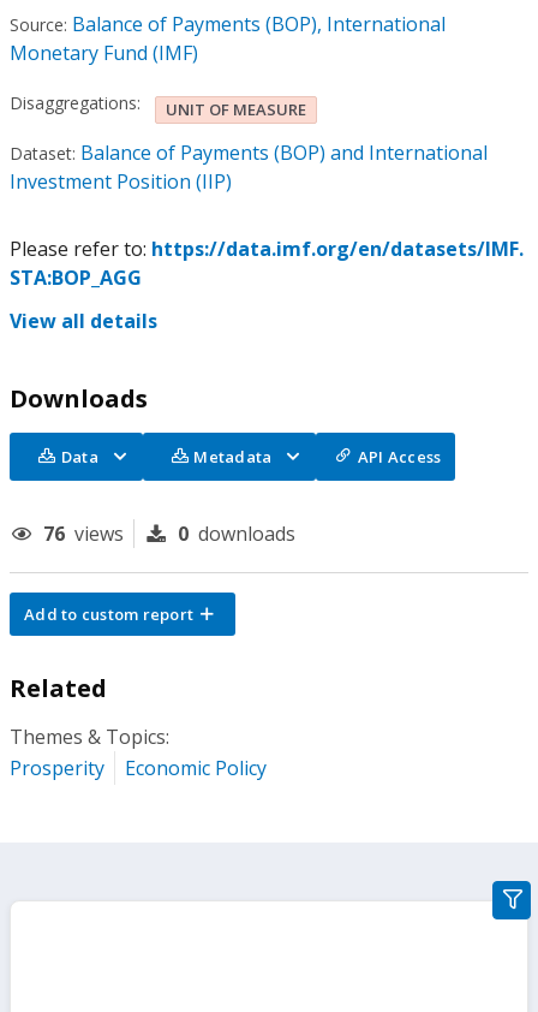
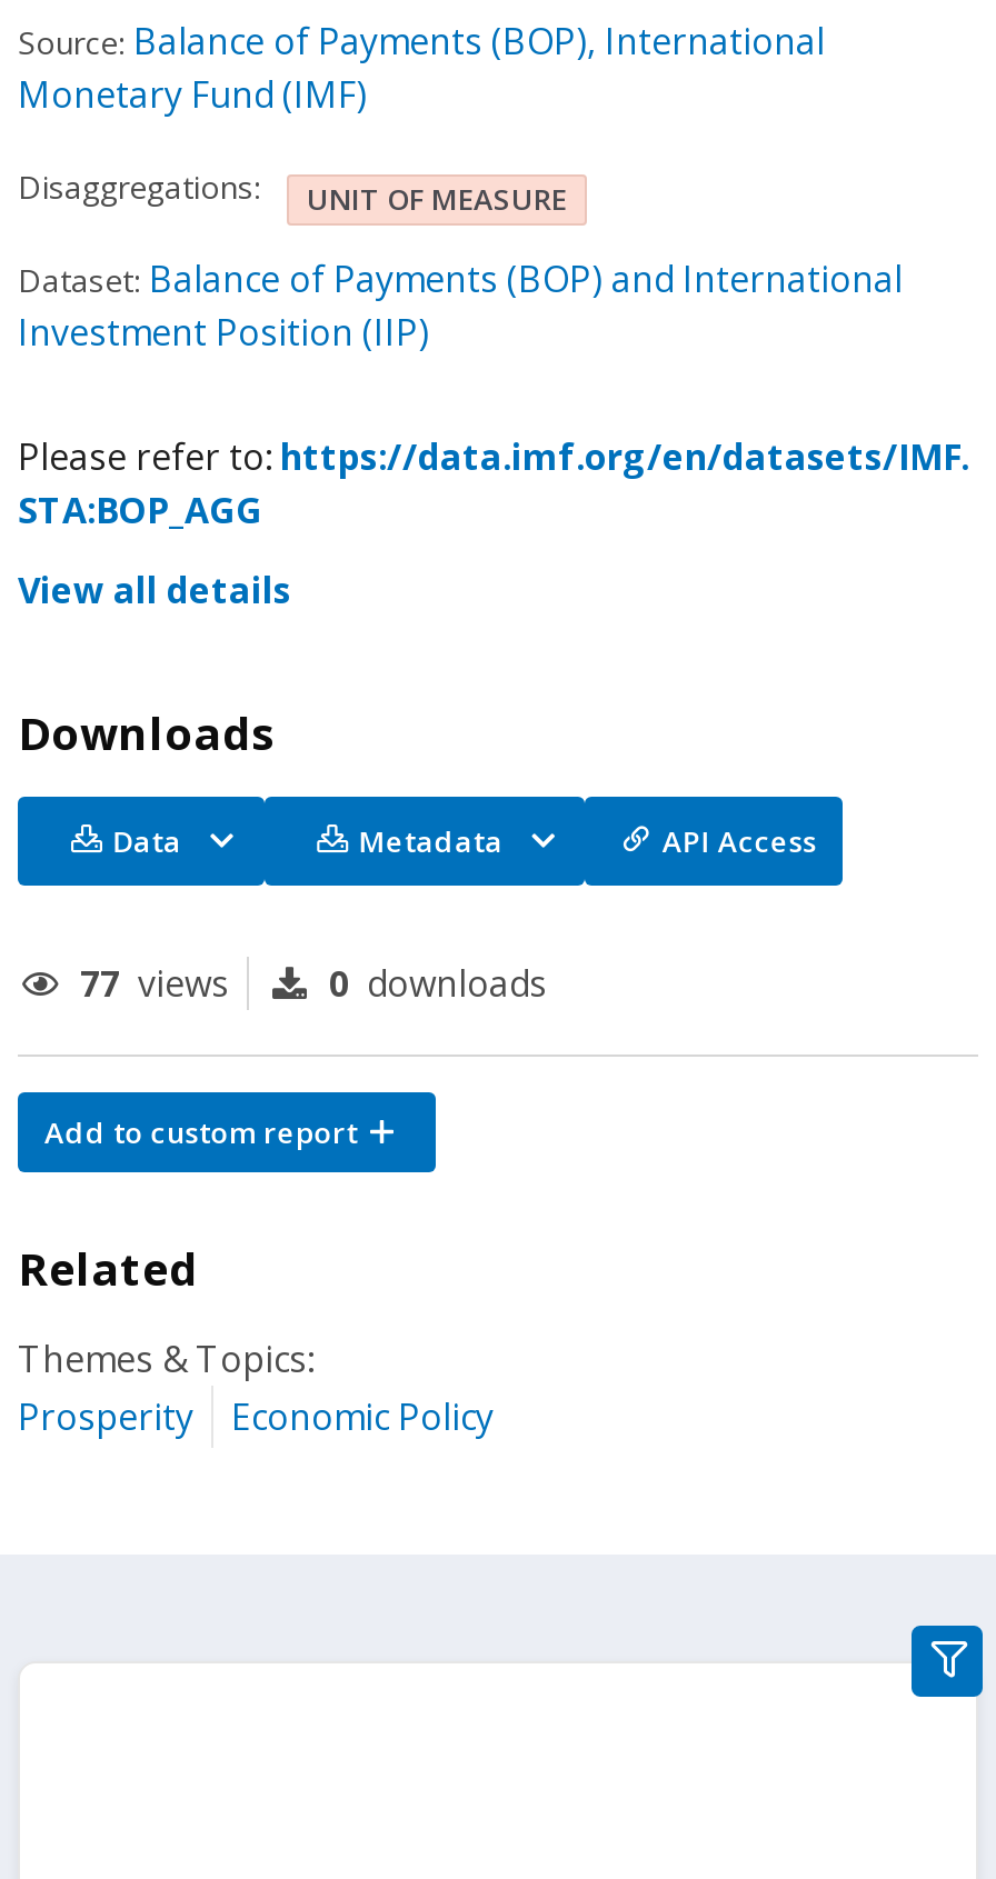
- 76 views
+ 77 views
